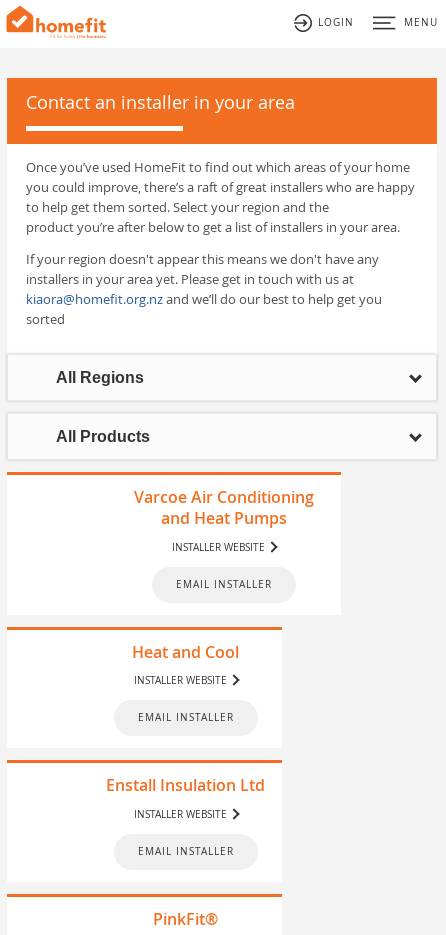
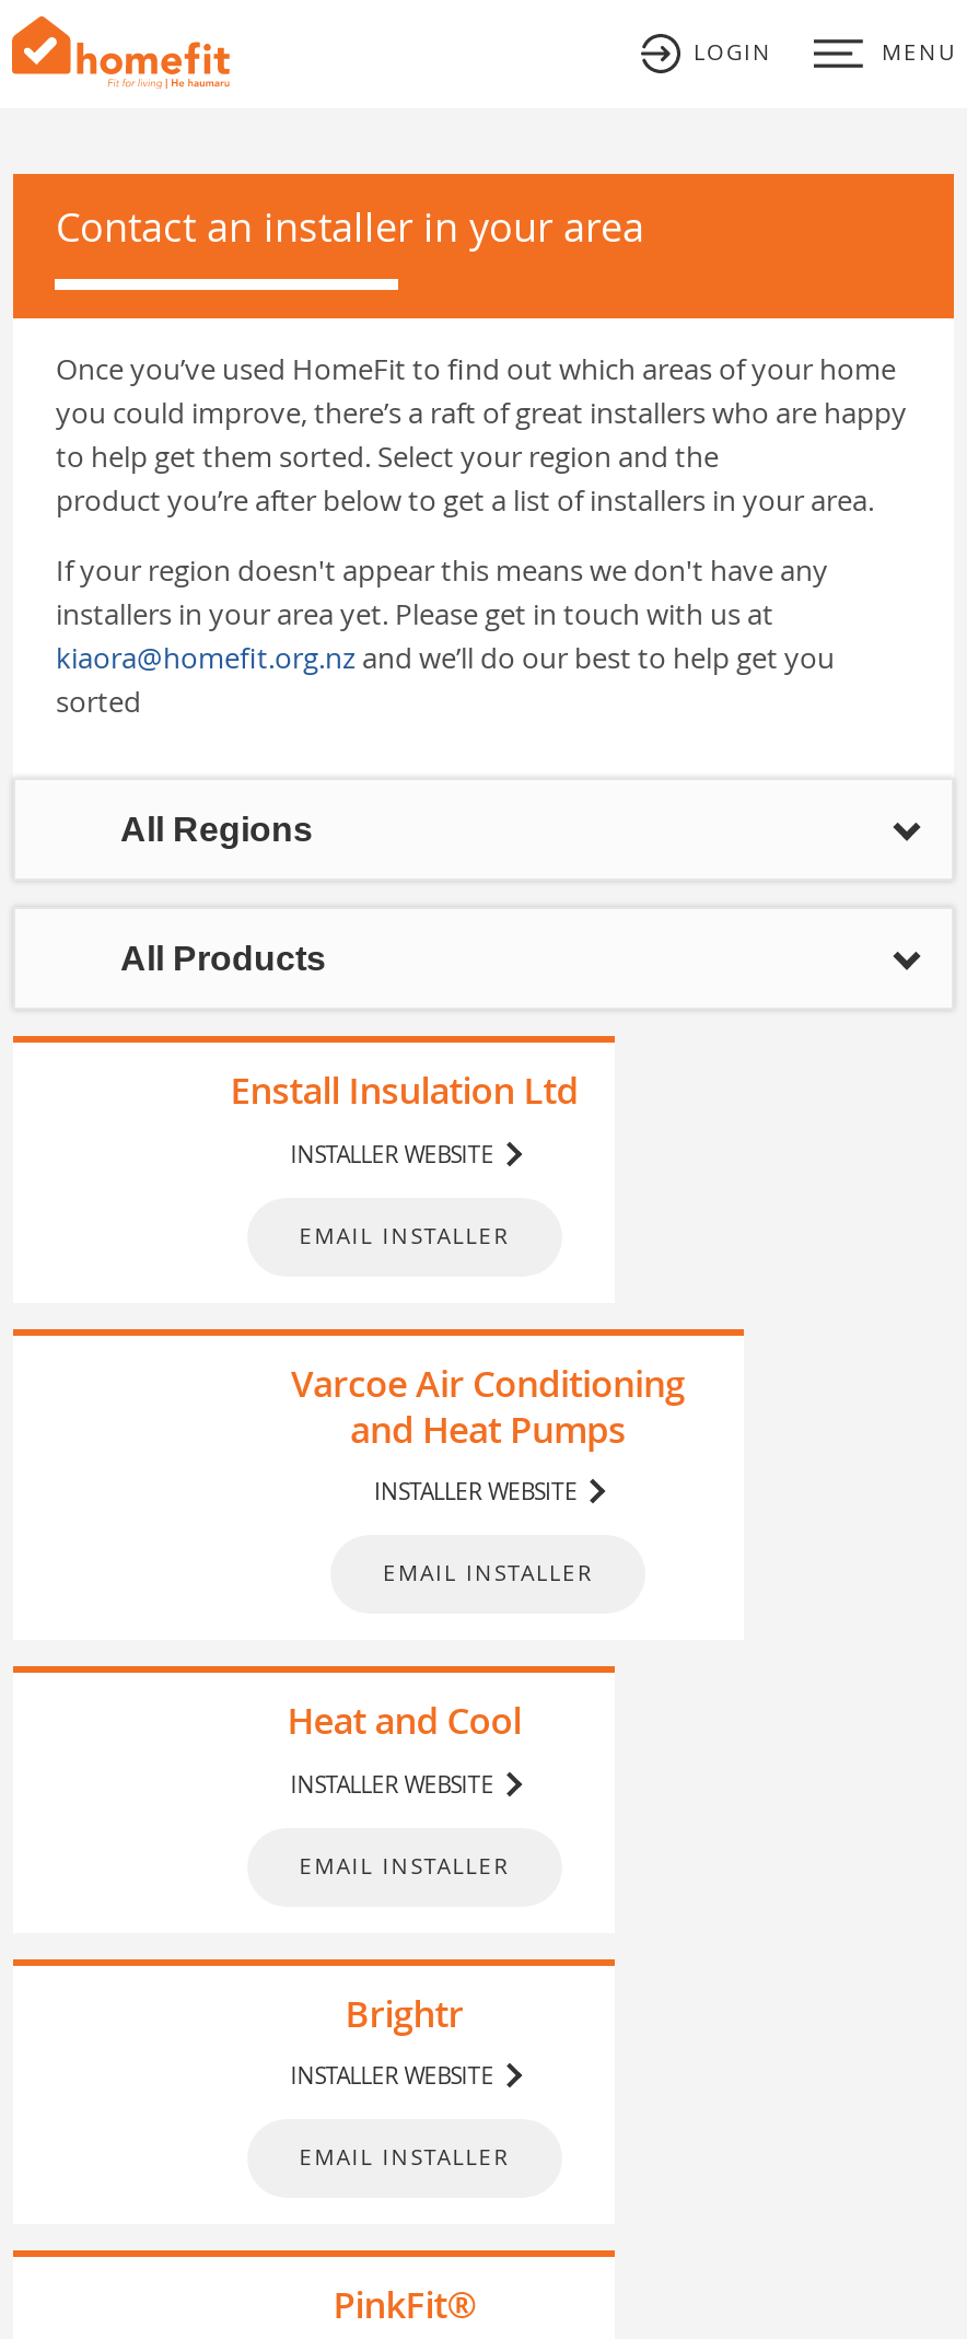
+ INSTALLER WEBSITE
+ EMAIL INSTALLER

+ Brightr

moved up: Enstall Insulation Ltd
